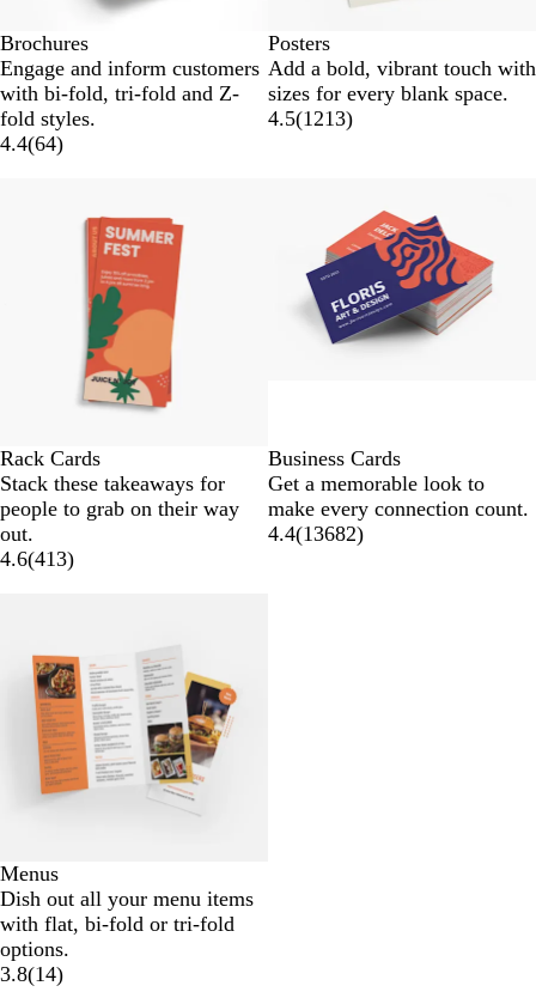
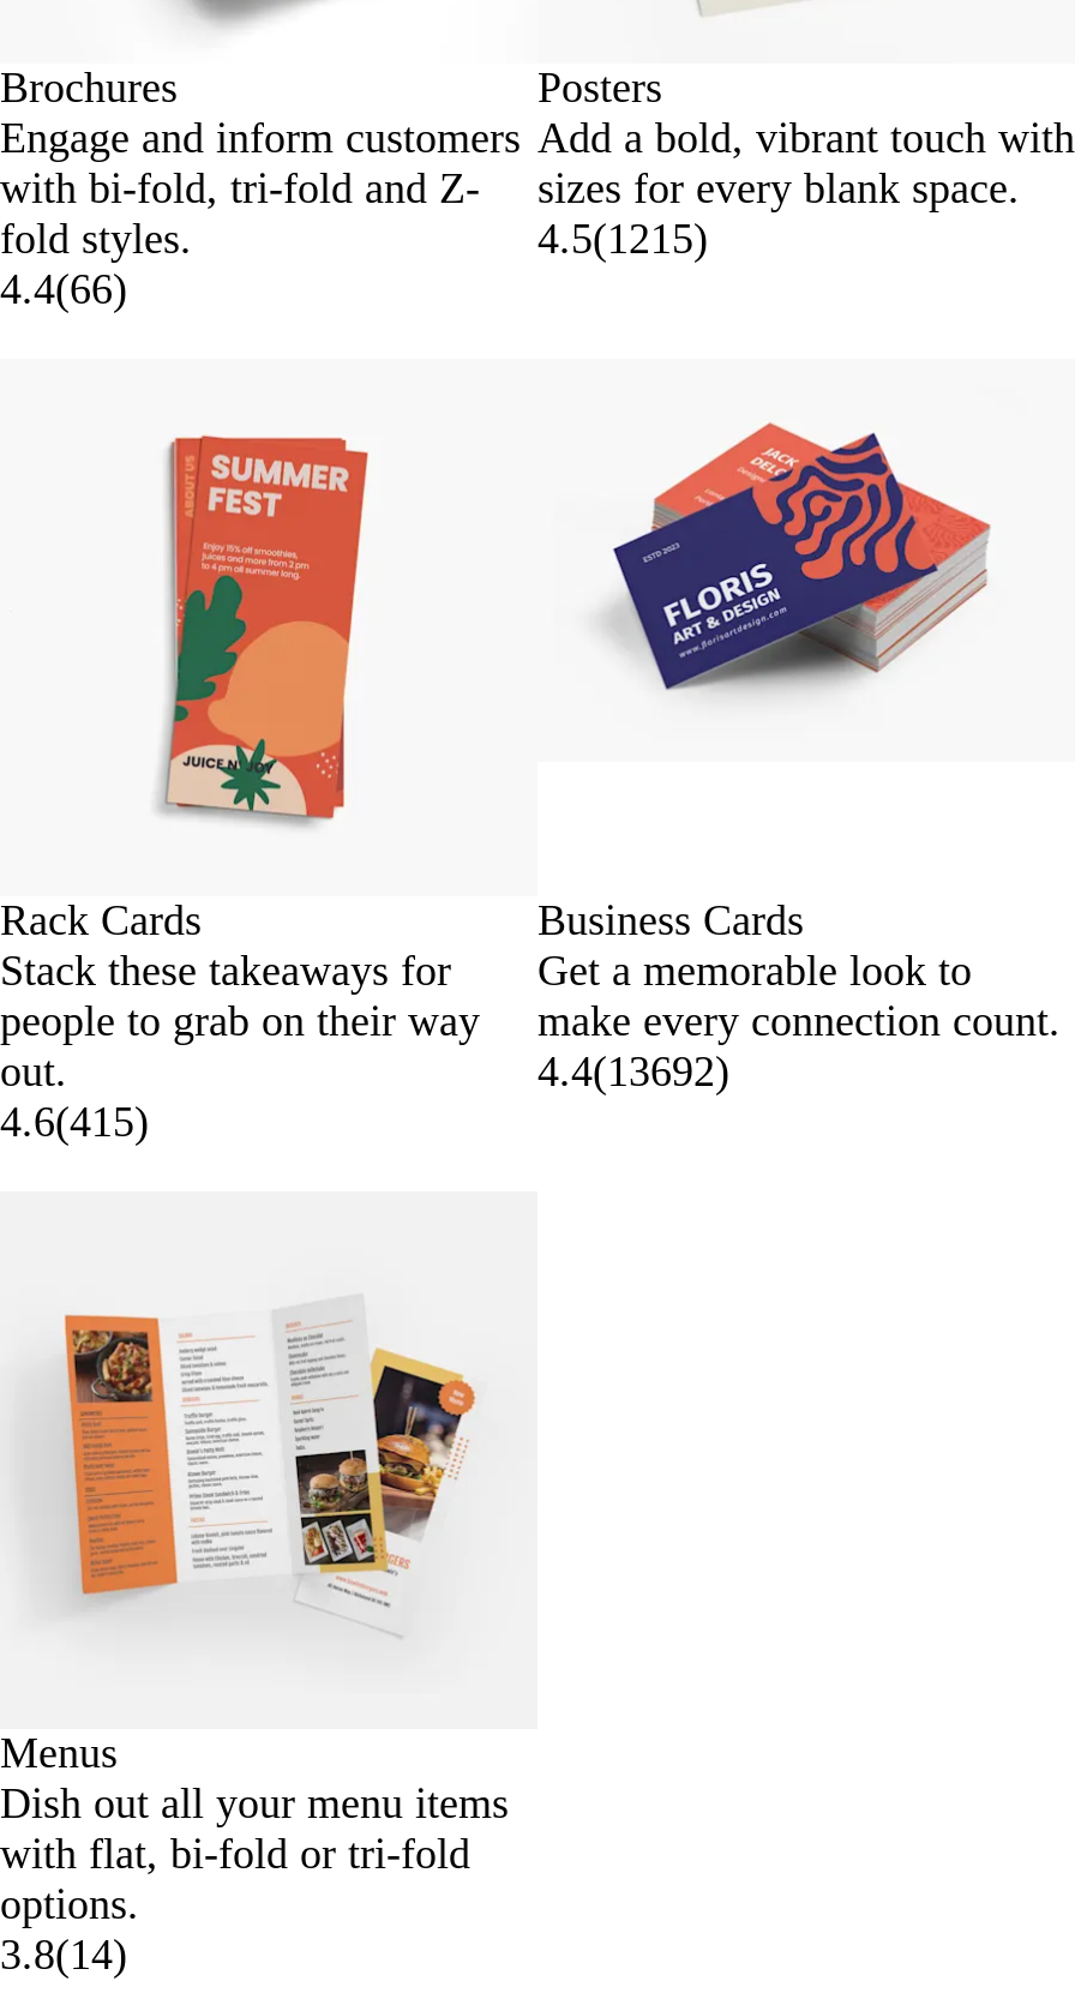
- 4.5(1213)
+ 4.5(1215)

- 4.4(64)
+ 4.4(66)

- 4.4(13682)
+ 4.4(13692)

- 4.6(413)
+ 4.6(415)
